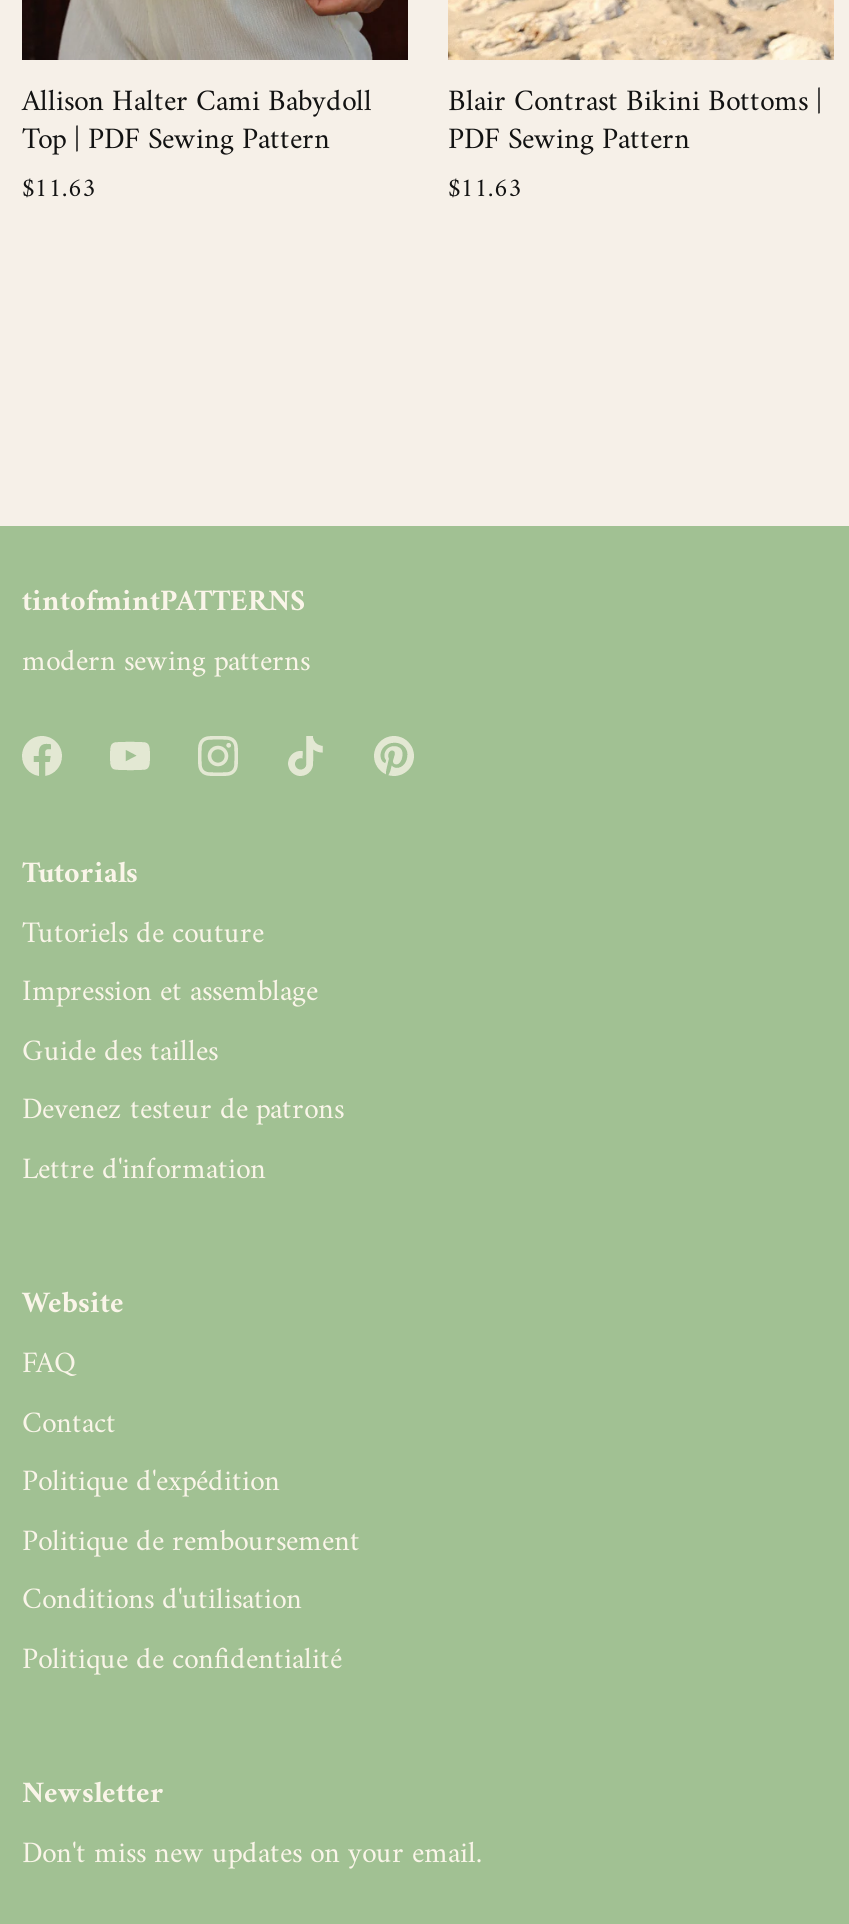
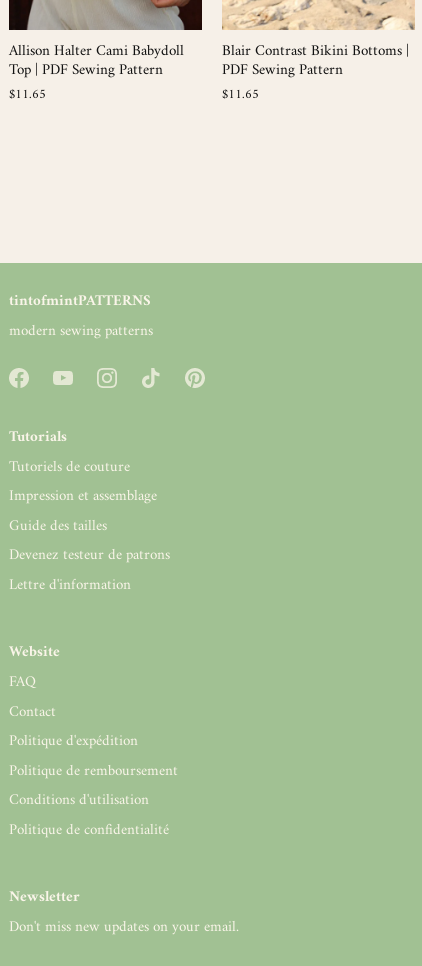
- $11.63
+ $11.65

- $11.63
+ $11.65
